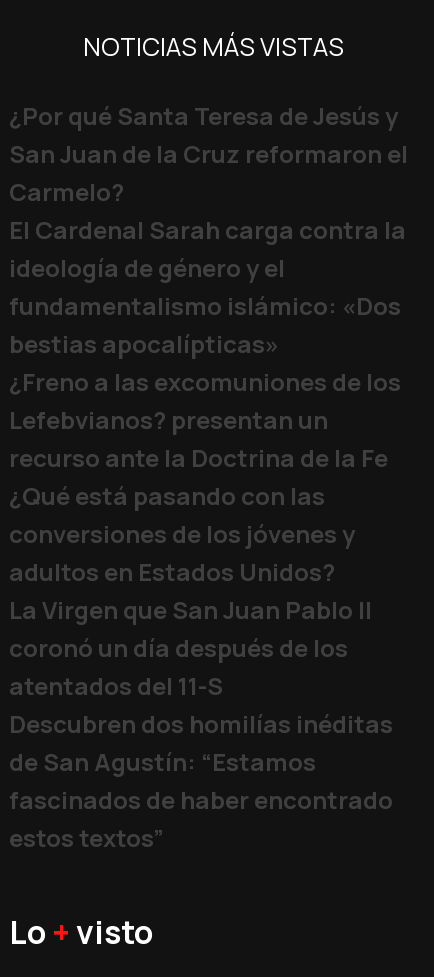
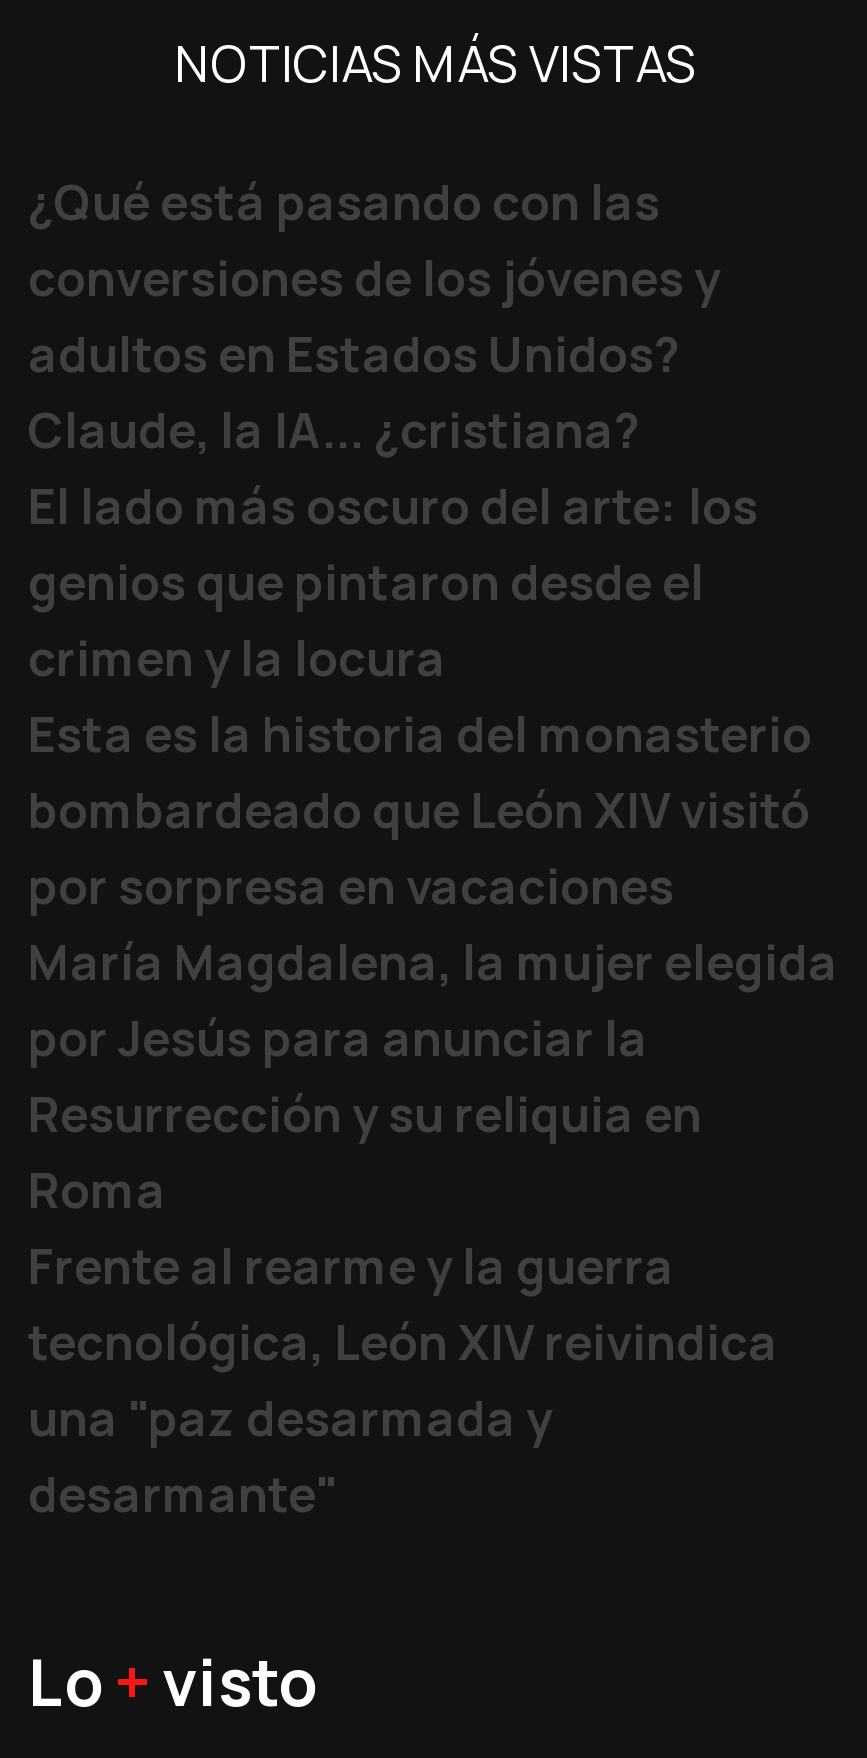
- ¿Por qué Santa Teresa de Jesús y
- San Juan de la Cruz reformaron el
- Carmelo?
- El Cardenal Sarah carga contra la
- ideología de género y el
- fundamentalismo islámico: «Dos
- bestias apocalípticas»
- ¿Freno a las excomuniones de los
- Lefebvianos? presentan un
- recurso ante la Doctrina de la Fe

moved up: ¿Qué está pasando con las | conversiones de los jóvenes y | adultos en Estados Unidos?

- La Virgen que San Juan Pablo II
- coronó un día después de los
- atentados del 11-S
- Descubren dos homilías inéditas
- de San Agustín: “Estamos
- fascinados de haber encontrado
- estos textos”
+ Claude, la IA... ¿cristiana?
+ El lado más oscuro del arte: los
+ genios que pintaron desde el
+ crimen y la locura
+ Esta es la historia del monasterio
+ bombardeado que León XIV visitó
+ por sorpresa en vacaciones
+ María Magdalena, la mujer elegida
+ por Jesús para anunciar la
+ Resurrección y su reliquia en
+ Roma
+ Frente al rearme y la guerra
+ tecnológica, León XIV reivindica
+ una "paz desarmada y
+ desarmante"
